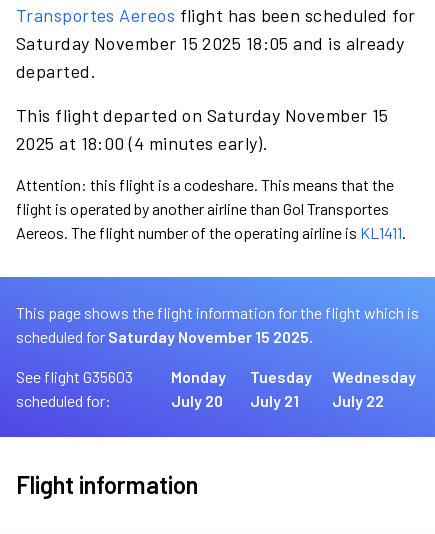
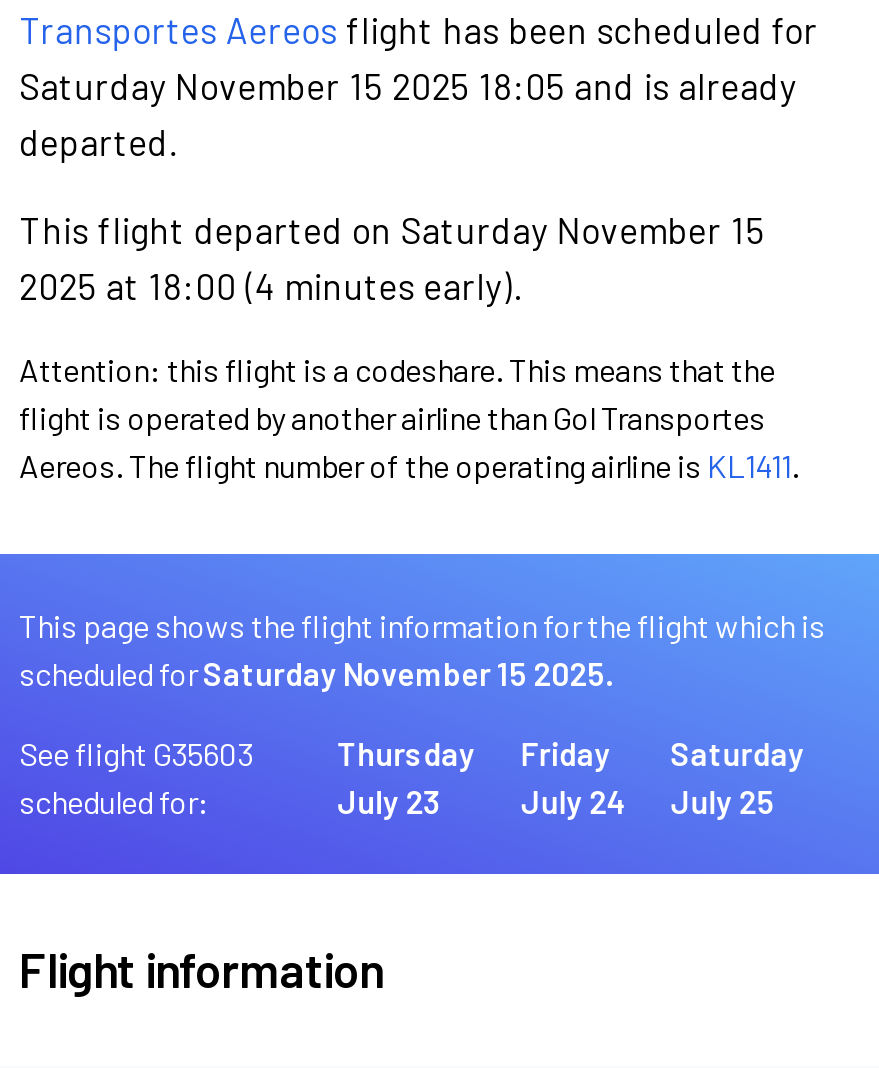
- Monday
- July 20
+ Thursday
+ July 23

- Tuesday
- July 21
+ Friday
+ July 24

- Wednesday
- July 22
+ Saturday
+ July 25
